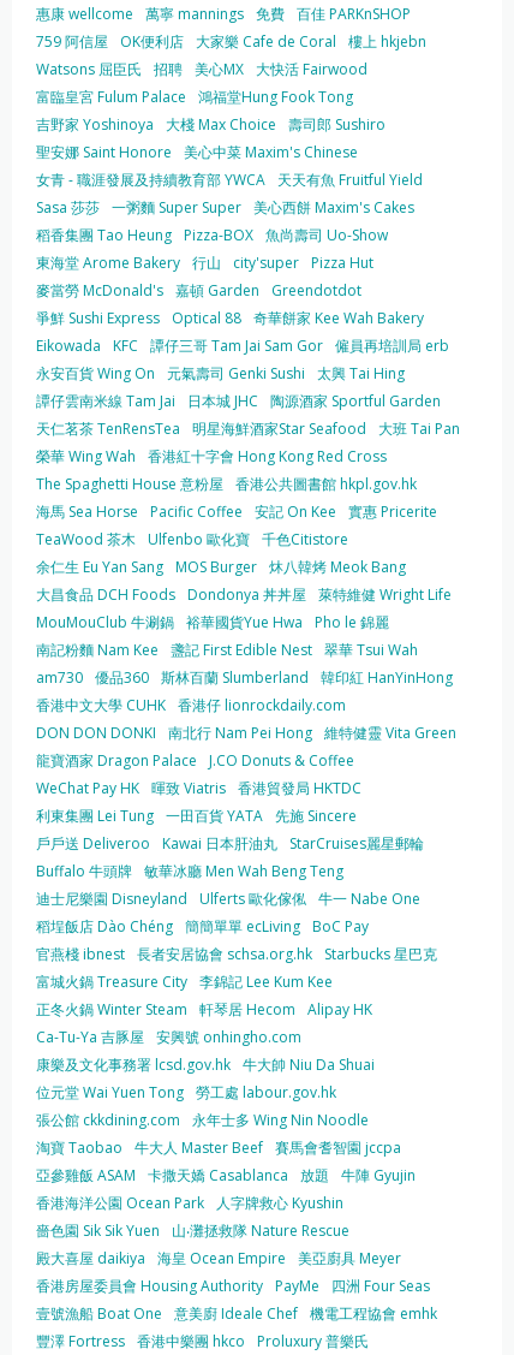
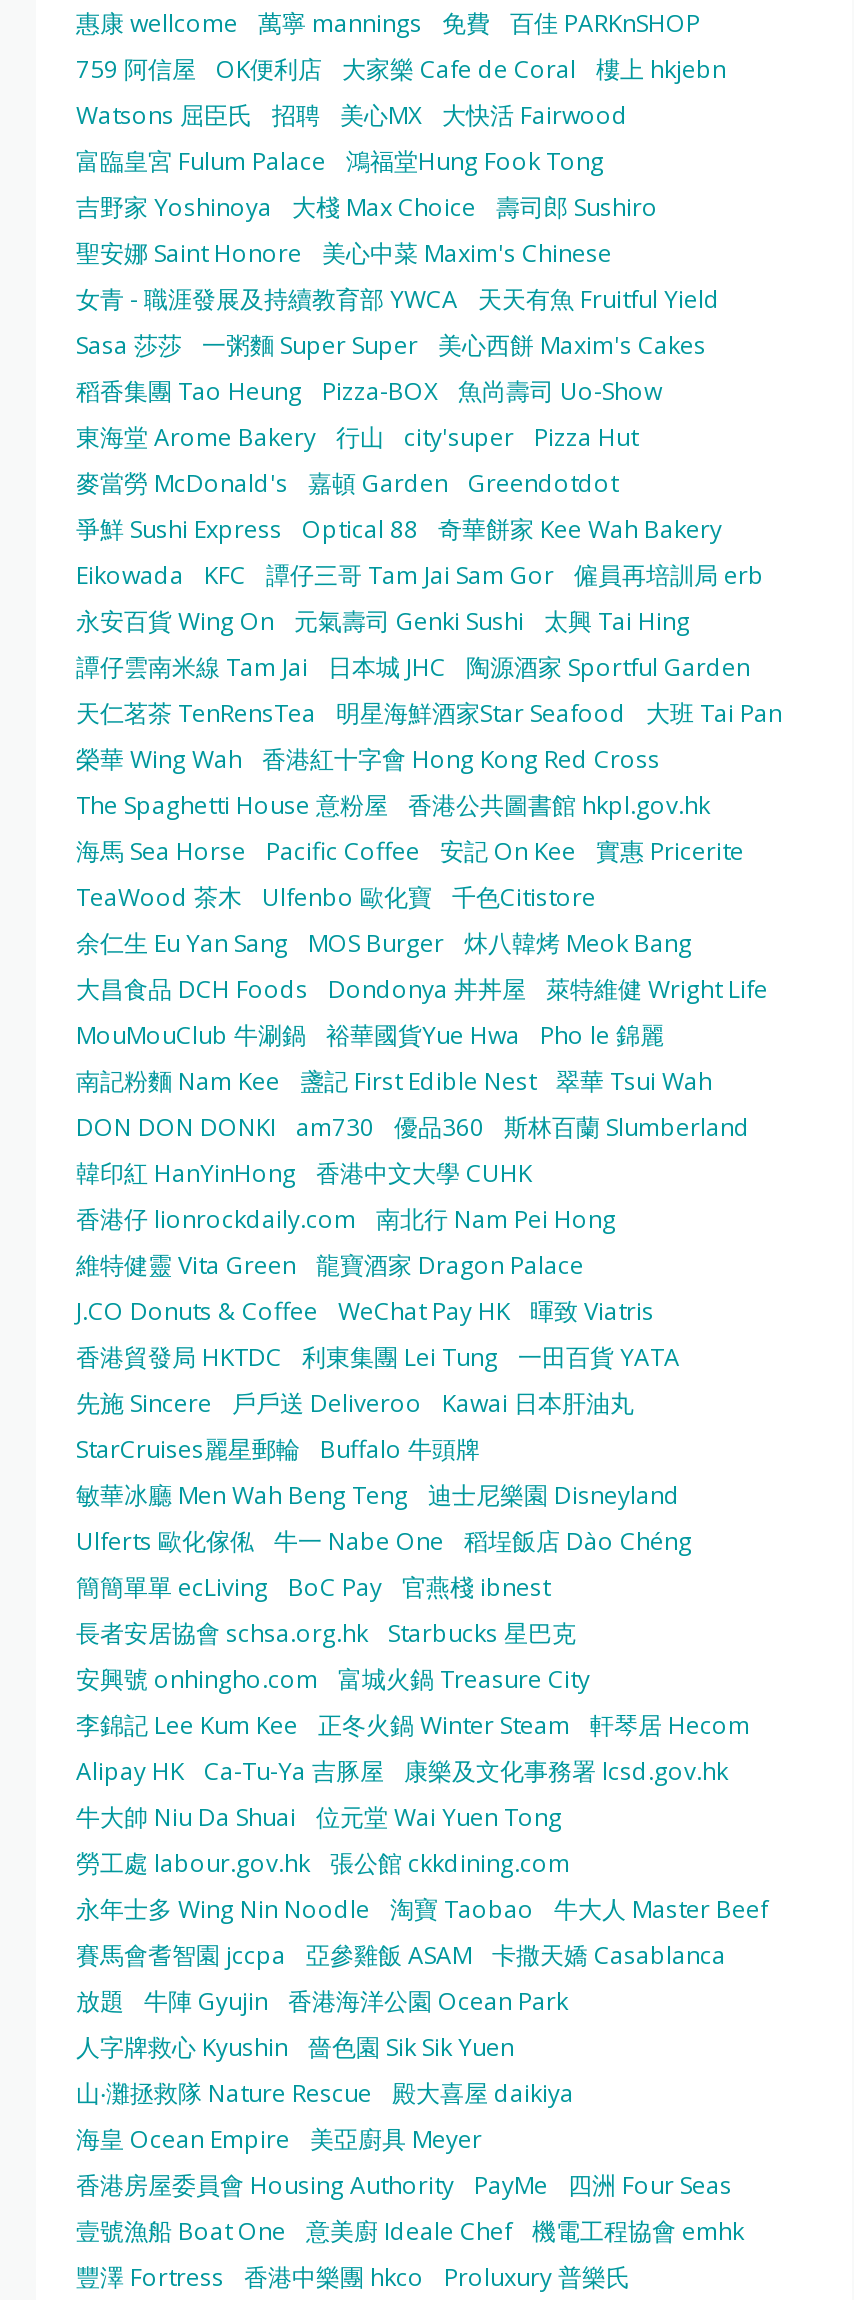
- am730 優品360 斯林百蘭 Slumberland 韓印紅 HanYinHong
- 香港中文大學 CUHK 香港仔 lionrockdaily.com
- DON DON DONKI 南北行 Nam Pei Hong 維特健靈 Vita Green
- 龍寶酒家 Dragon Palace J.CO Donuts & Coffee
- WeChat Pay HK 暉致 Viatris 香港貿發局 HKTDC
- 利東集團 Lei Tung 一田百貨 YATA 先施 Sincere
- 戶戶送 Deliveroo Kawai 日本肝油丸 StarCruises麗星郵輪
- Buffalo 牛頭牌 敏華冰廳 Men Wah Beng Teng
- 迪士尼樂園 Disneyland Ulferts 歐化傢俬 牛一 Nabe One
- 稻埕飯店 Dào Chéng 簡簡單單 ecLiving BoC Pay
- 官燕棧 ibnest 長者安居協會 schsa.org.hk Starbucks 星巴克
- 富城火鍋 Treasure City 李錦記 Lee Kum Kee
- 正冬火鍋 Winter Steam 軒琴居 Hecom Alipay HK
- Ca-Tu-Ya 吉豚屋 安興號 onhingho.com
- 康樂及文化事務署 lcsd.gov.hk 牛大帥 Niu Da Shuai
- 位元堂 Wai Yuen Tong 勞工處 labour.gov.hk
- 張公館 ckkdining.com 永年士多 Wing Nin Noodle
- 淘寶 Taobao 牛大人 Master Beef 賽馬會耆智園 jccpa
- 亞參雞飯 ASAM 卡撒天嬌 Casablanca 放題 牛陣 Gyujin
- 香港海洋公園 Ocean Park 人字牌救心 Kyushin
- 嗇色園 Sik Sik Yuen 山‧灘拯救隊 Nature Rescue
- 殿大喜屋 daikiya 海皇 Ocean Empire 美亞廚具 Meyer
+ DON DON DONKI am730 優品360 斯林百蘭 Slumberland
+ 韓印紅 HanYinHong 香港中文大學 CUHK
+ 香港仔 lionrockdaily.com 南北行 Nam Pei Hong
+ 維特健靈 Vita Green 龍寶酒家 Dragon Palace
+ J.CO Donuts & Coffee WeChat Pay HK 暉致 Viatris
+ 香港貿發局 HKTDC 利東集團 Lei Tung 一田百貨 YATA
+ 先施 Sincere 戶戶送 Deliveroo Kawai 日本肝油丸
+ StarCruises麗星郵輪 Buffalo 牛頭牌
+ 敏華冰廳 Men Wah Beng Teng 迪士尼樂園 Disneyland
+ Ulferts 歐化傢俬 牛一 Nabe One 稻埕飯店 Dào Chéng
+ 簡簡單單 ecLiving BoC Pay 官燕棧 ibnest
+ 長者安居協會 schsa.org.hk Starbucks 星巴克
+ 安興號 onhingho.com 富城火鍋 Treasure City
+ 李錦記 Lee Kum Kee 正冬火鍋 Winter Steam 軒琴居 Hecom
+ Alipay HK Ca-Tu-Ya 吉豚屋 康樂及文化事務署 lcsd.gov.hk
+ 牛大帥 Niu Da Shuai 位元堂 Wai Yuen Tong
+ 勞工處 labour.gov.hk 張公館 ckkdining.com
+ 永年士多 Wing Nin Noodle 淘寶 Taobao 牛大人 Master Beef
+ 賽馬會耆智園 jccpa 亞參雞飯 ASAM 卡撒天嬌 Casablanca
+ 放題 牛陣 Gyujin 香港海洋公園 Ocean Park
+ 人字牌救心 Kyushin 嗇色園 Sik Sik Yuen
+ 山‧灘拯救隊 Nature Rescue 殿大喜屋 daikiya
+ 海皇 Ocean Empire 美亞廚具 Meyer
